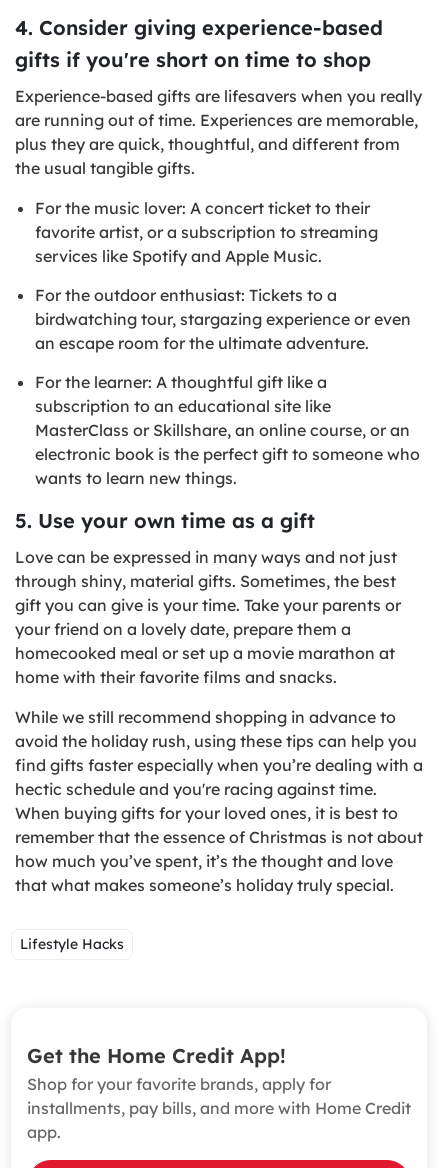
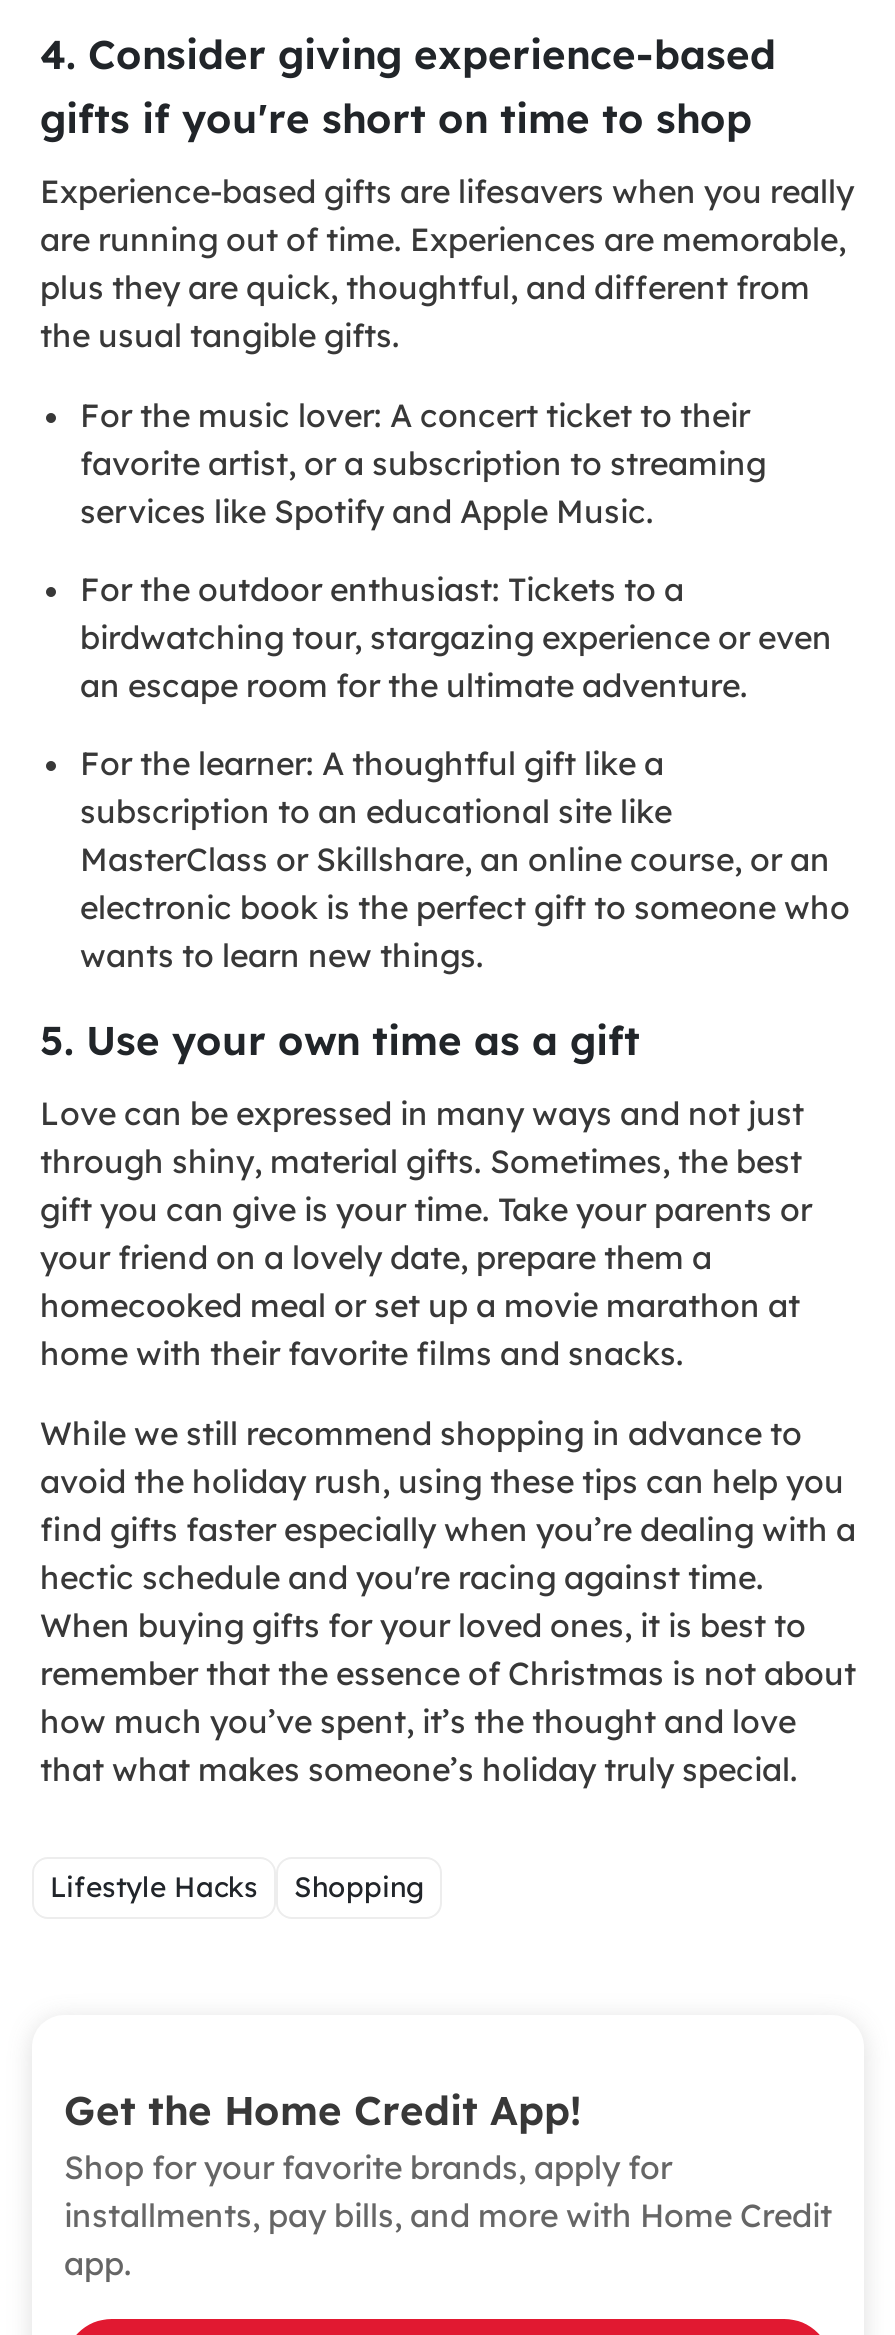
+ Shopping
